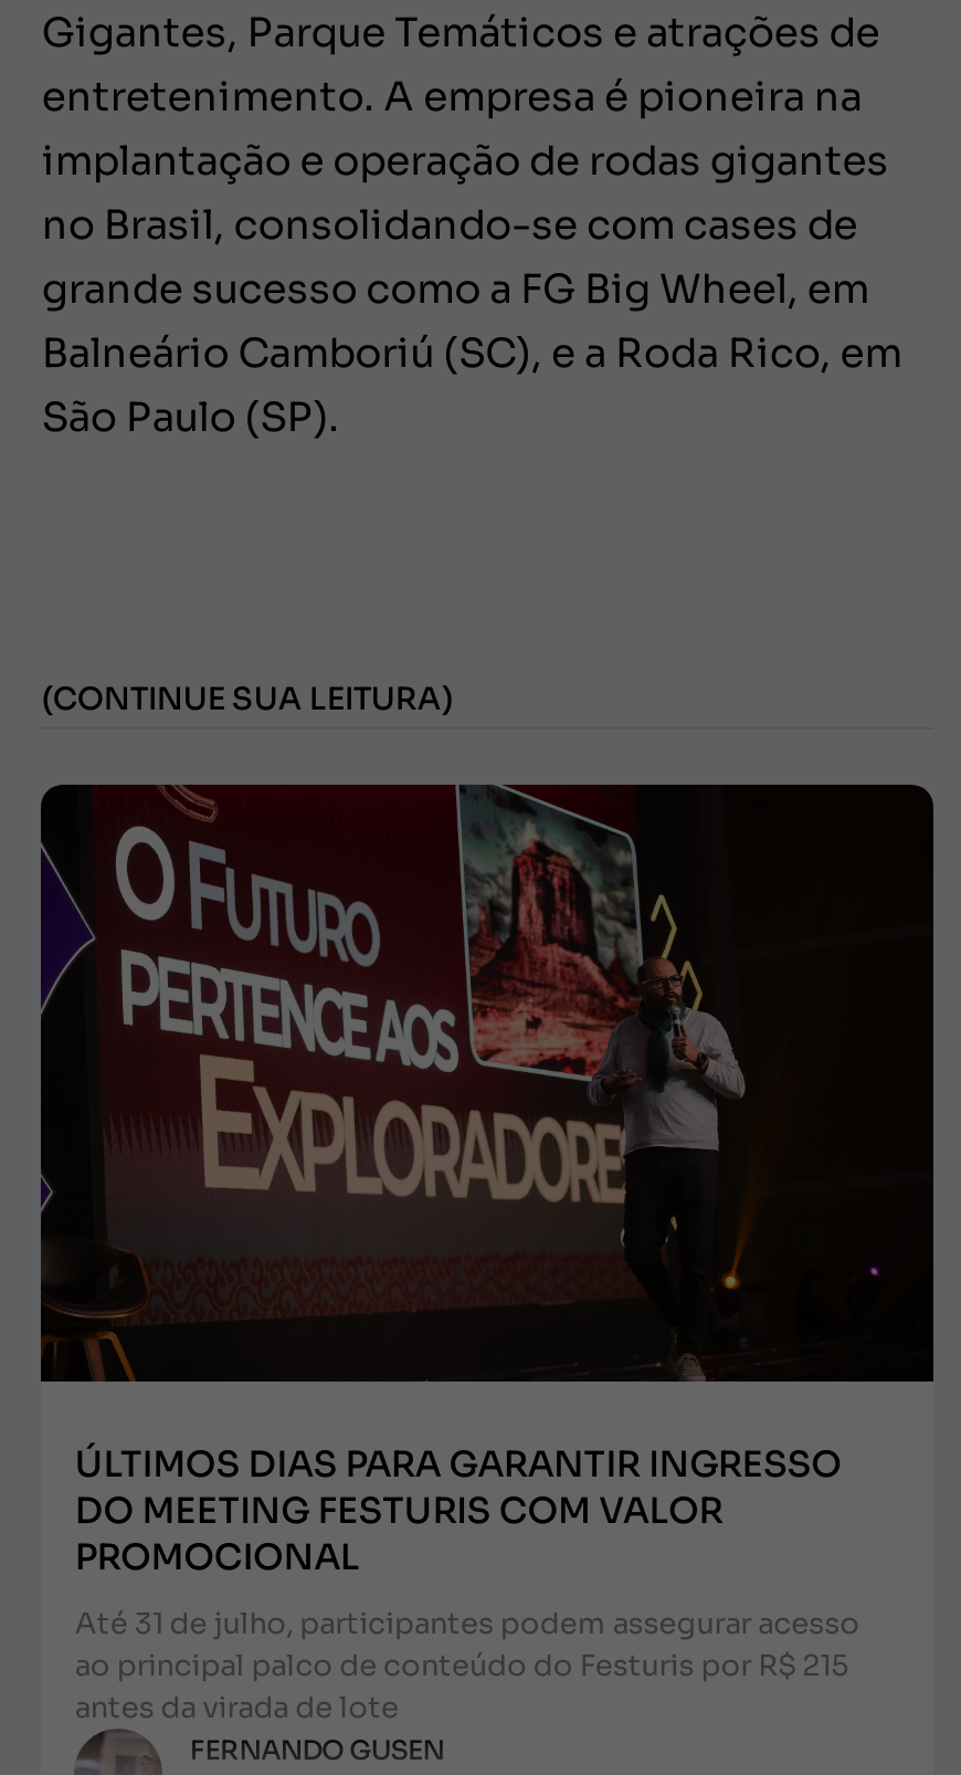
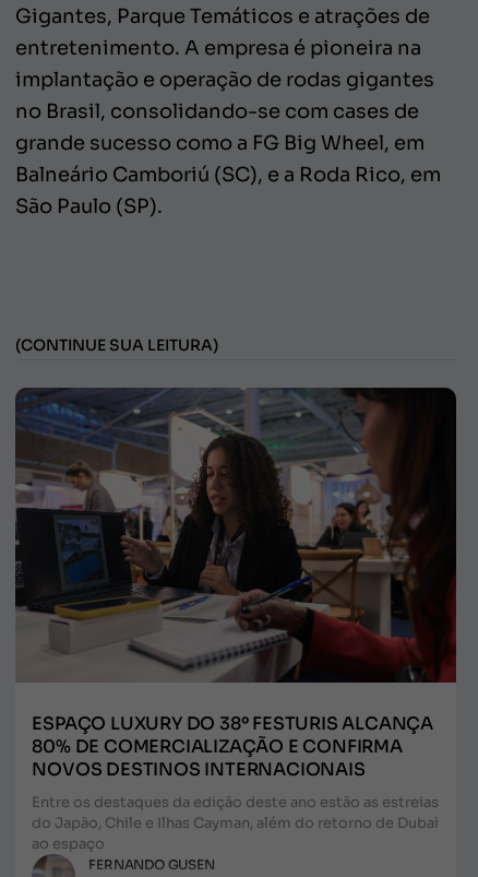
- [image]
- ÚLTIMOS DIAS PARA GARANTIR INGRESSO
- DO MEETING FESTURIS COM VALOR
- PROMOCIONAL
+ [image]
+ ESPAÇO LUXURY DO 38º FESTURIS ALCANÇA
+ 80% DE COMERCIALIZAÇÃO E CONFIRMA
+ NOVOS DESTINOS INTERNACIONAIS

- Até 31 de julho, participantes podem assegurar acesso
- ao principal palco de conteúdo do Festuris por R$ 215
- antes da virada de lote
+ Entre os destaques da edição deste ano estão as estreias
+ do Japão, Chile e Ilhas Cayman, além do retorno de Dubai
+ ao espaço
